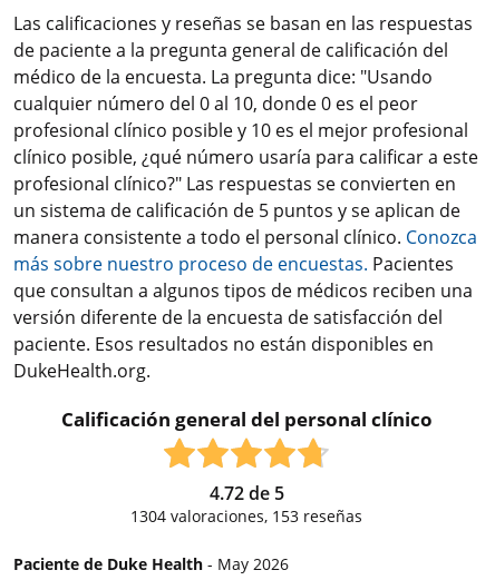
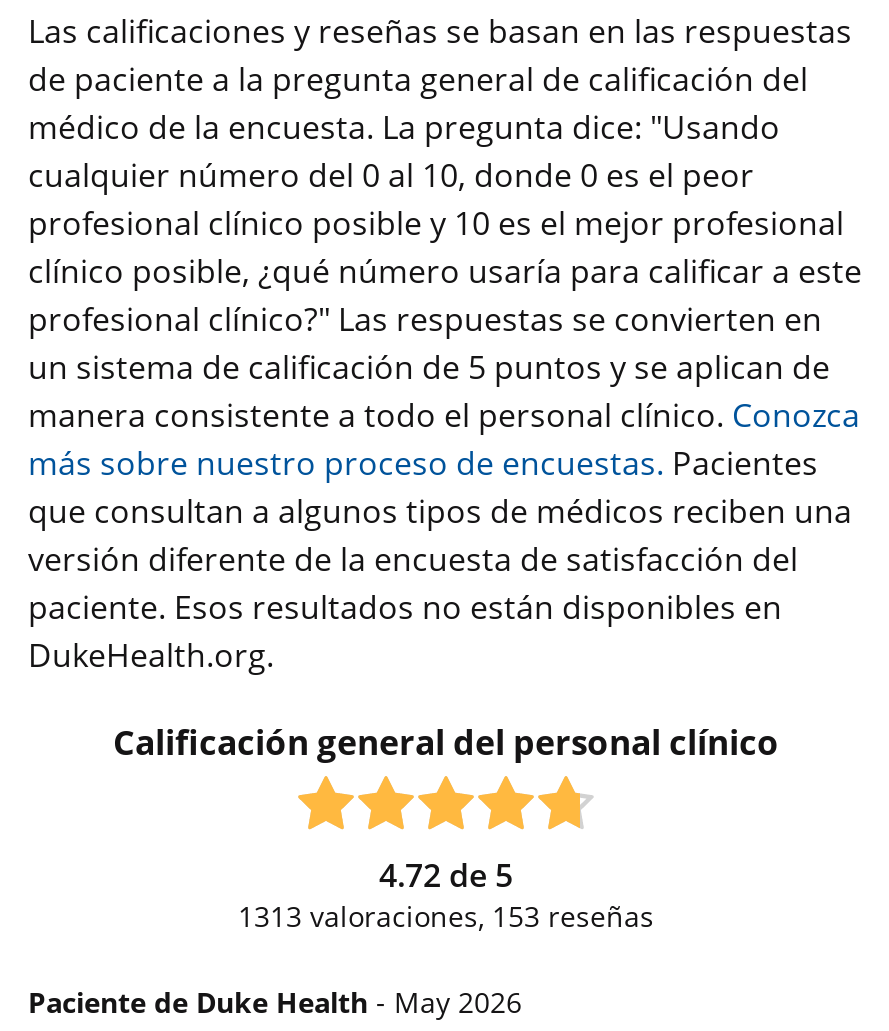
- 1304 valoraciones, 153 reseñas
+ 1313 valoraciones, 153 reseñas
